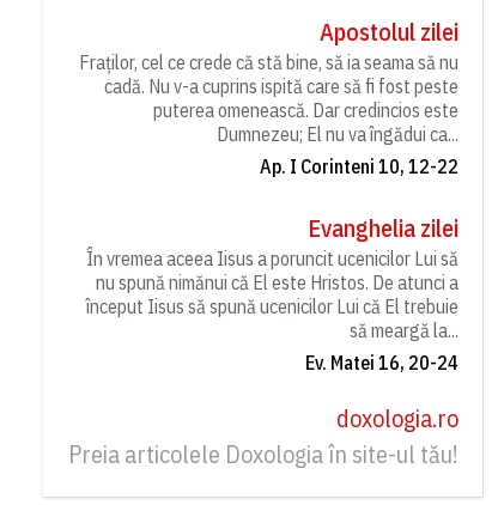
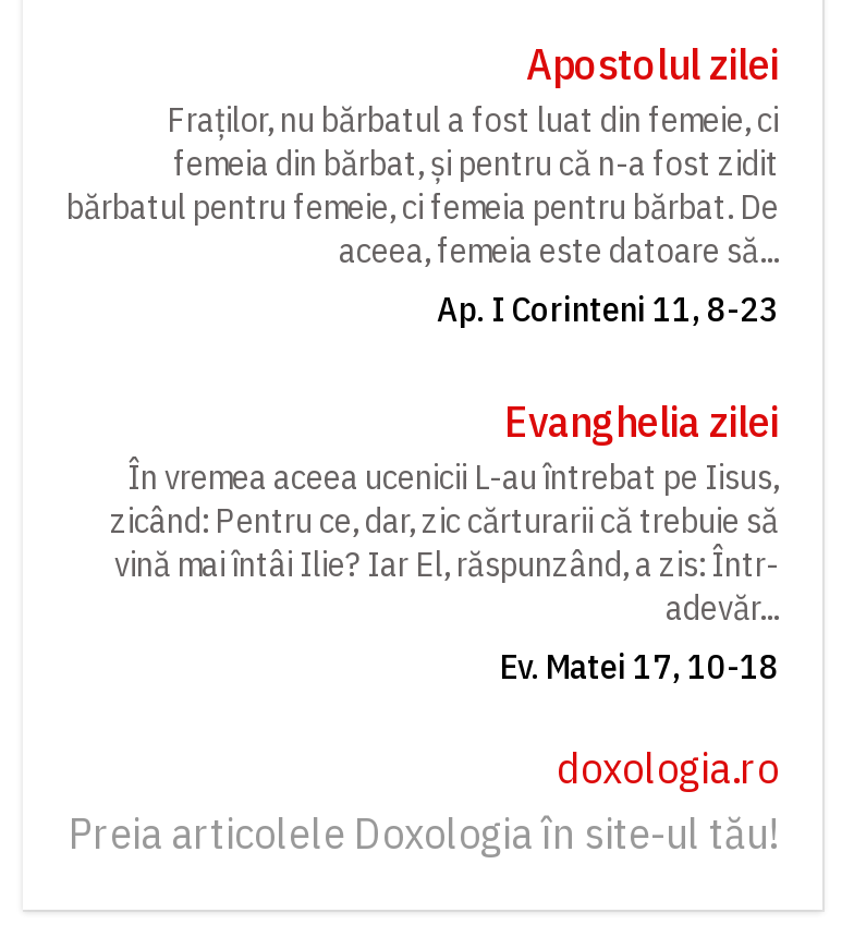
- Fraților, cel ce crede că stă bine, să ia seama să nu
- cadă. Nu v-a cuprins ispită care să fi fost peste
- puterea omenească. Dar credincios este
- Dumnezeu; El nu va îngădui ca...
- Ap. I Corinteni 10, 12-22
+ Fraților, nu bărbatul a fost luat din femeie, ci
+ femeia din bărbat, și pentru că n-a fost zidit
+ bărbatul pentru femeie, ci femeia pentru bărbat. De
+ aceea, femeia este datoare să...
+ Ap. I Corinteni 11, 8-23

- În vremea aceea Iisus a poruncit ucenicilor Lui să
- nu spună nimănui că El este Hristos. De atunci a
- început Iisus să spună ucenicilor Lui că El trebuie
- să meargă la...
- Ev. Matei 16, 20-24
+ În vremea aceea ucenicii L-au întrebat pe Iisus,
+ zicând: Pentru ce, dar, zic cărturarii că trebuie să
+ vină mai întâi Ilie? Iar El, răspunzând, a zis: Într-
+ adevăr...
+ Ev. Matei 17, 10-18
